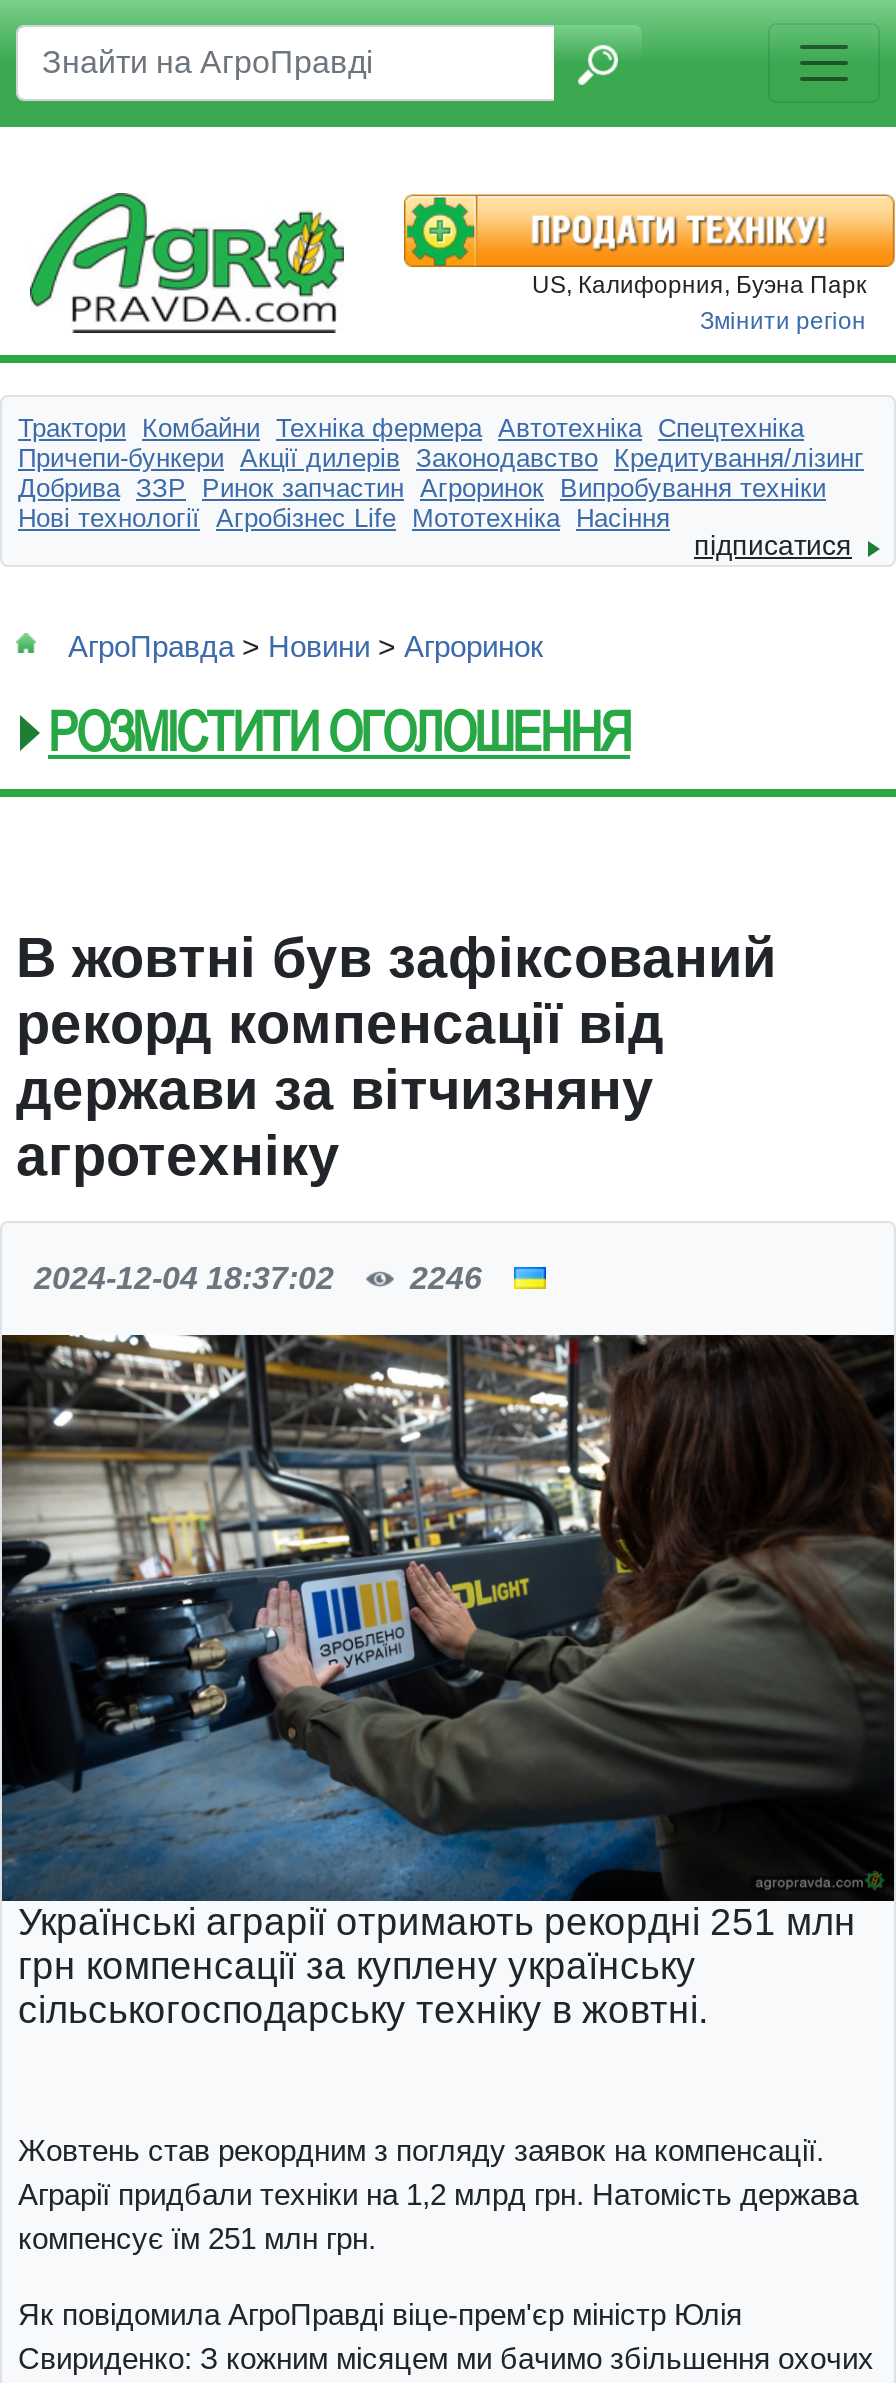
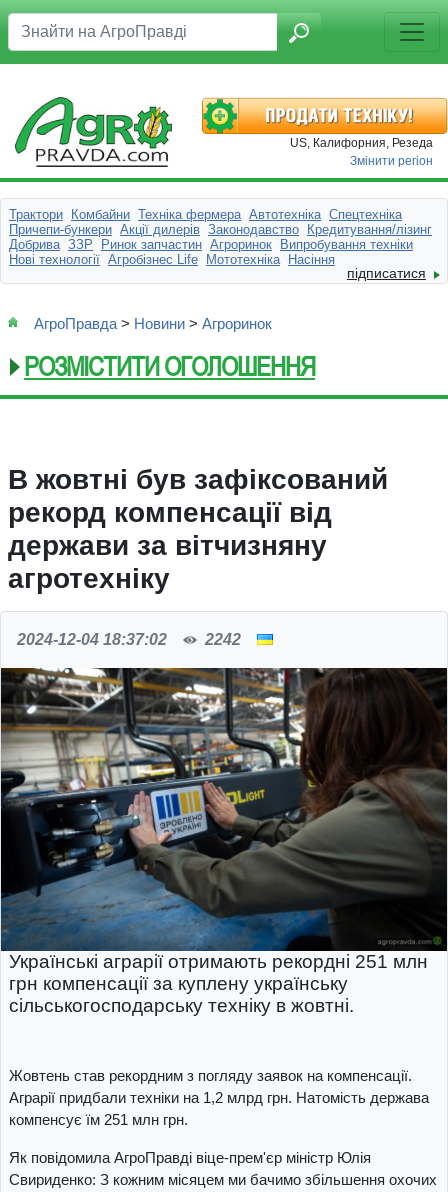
- US, Калифорния, Буэна Парк
+ US, Калифорния, Резеда

- 2246
+ 2242
